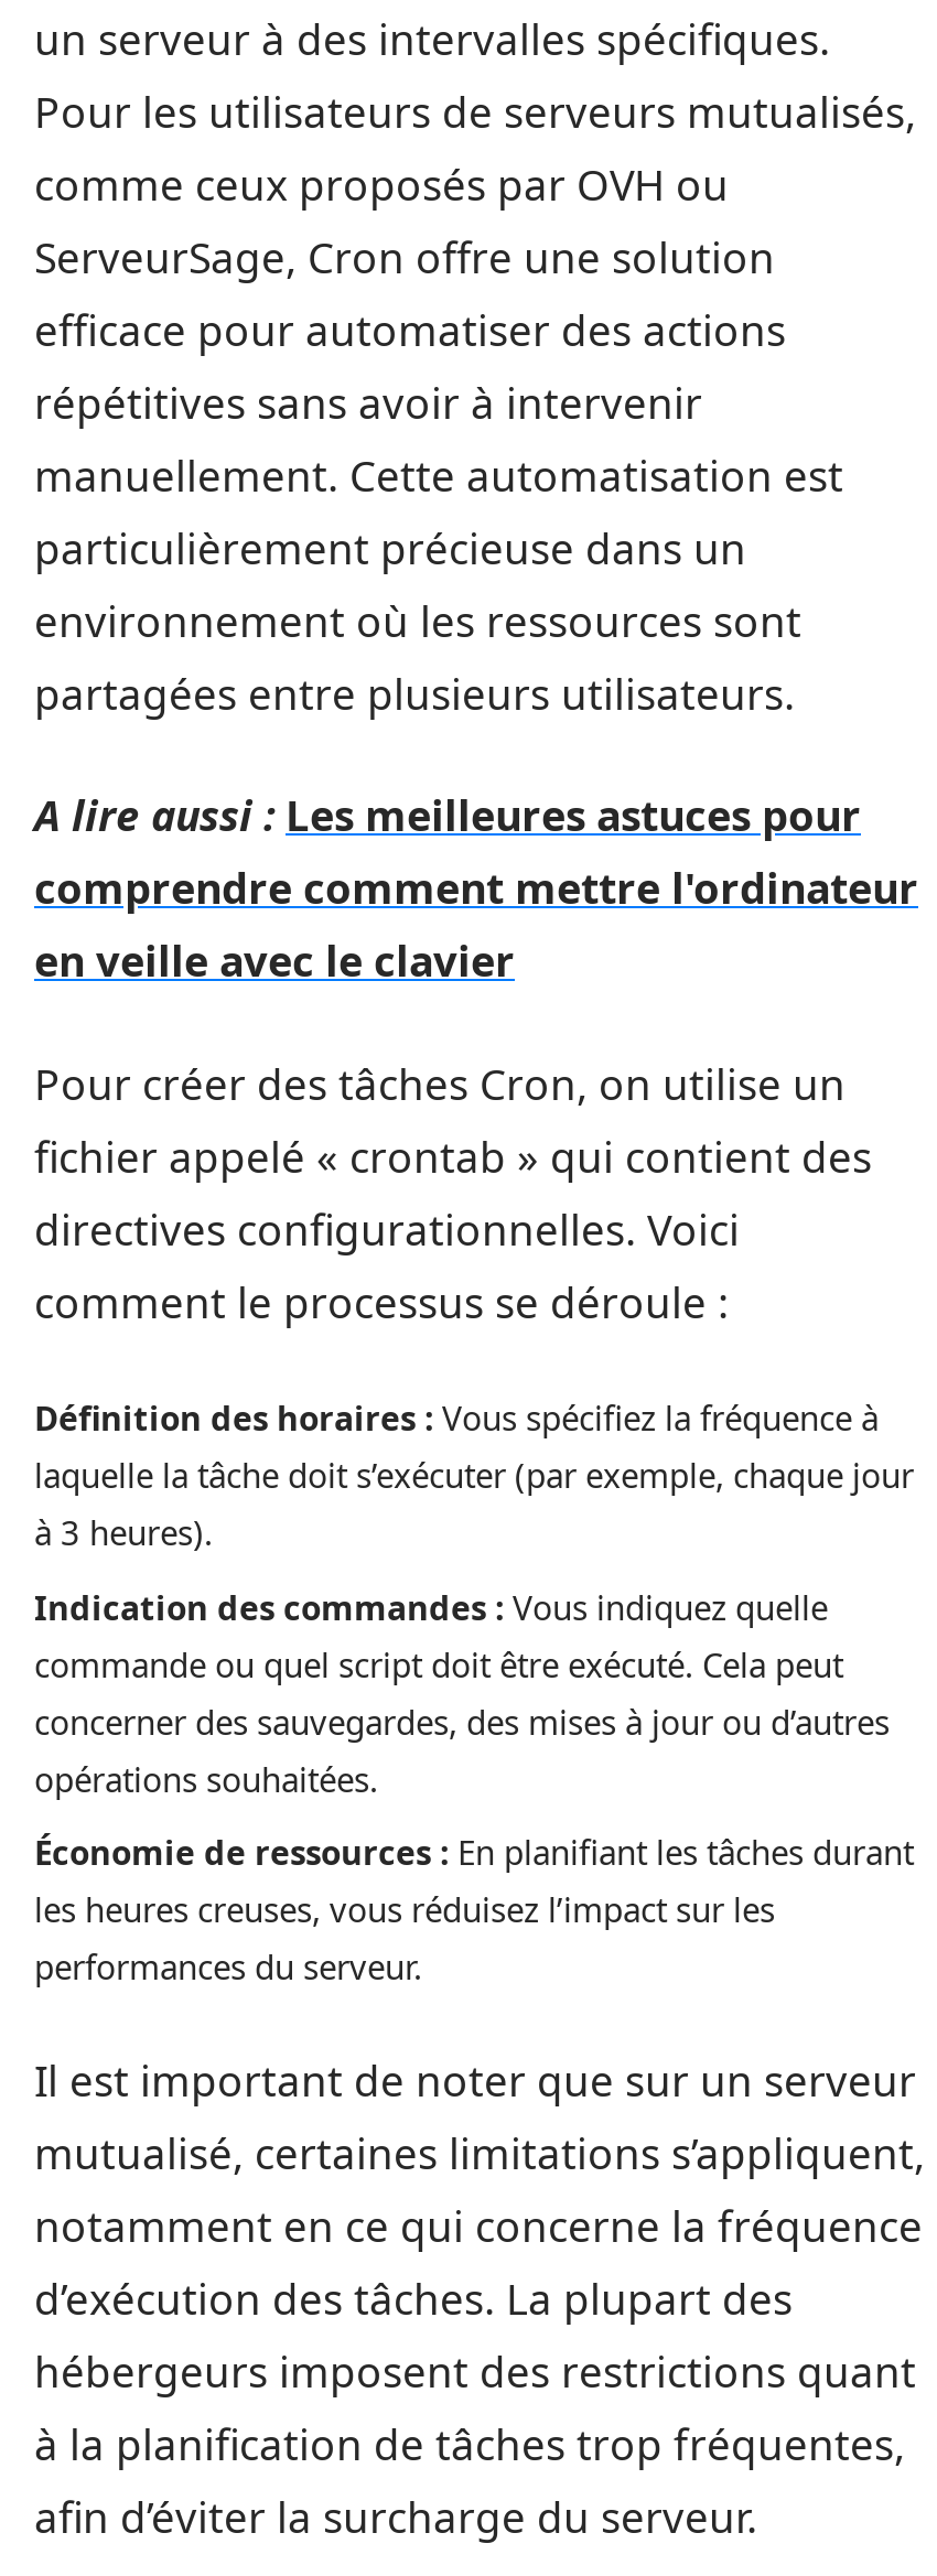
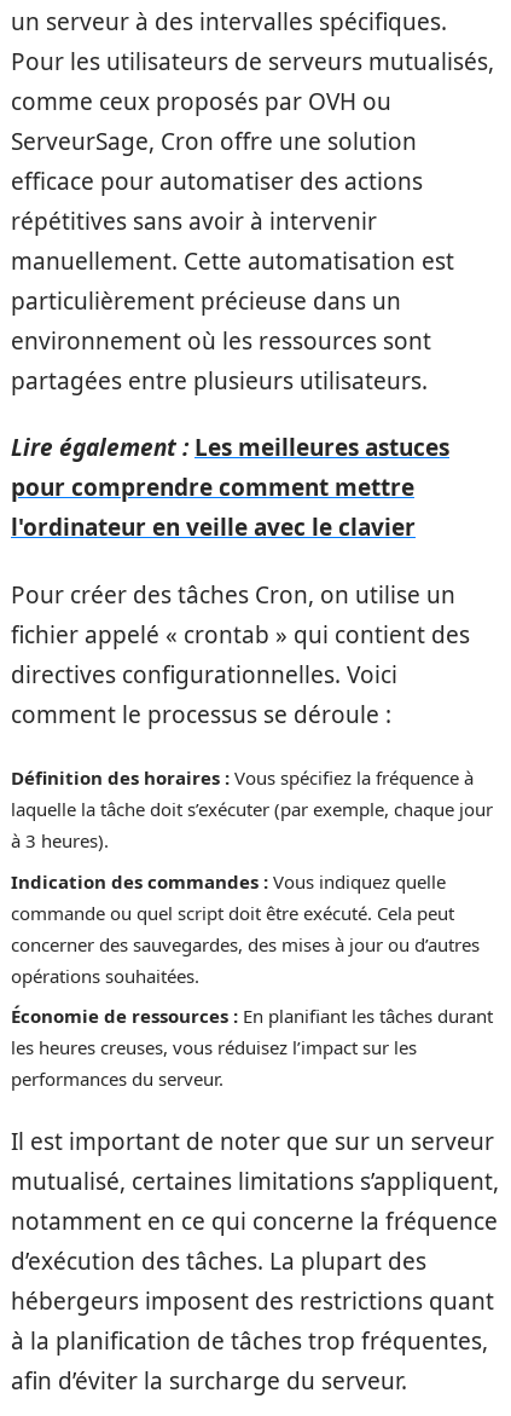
- A lire aussi : Les meilleures astuces pour
- comprendre comment mettre l'ordinateur
- en veille avec le clavier
+ Lire également : Les meilleures astuces
+ pour comprendre comment mettre
+ l'ordinateur en veille avec le clavier
